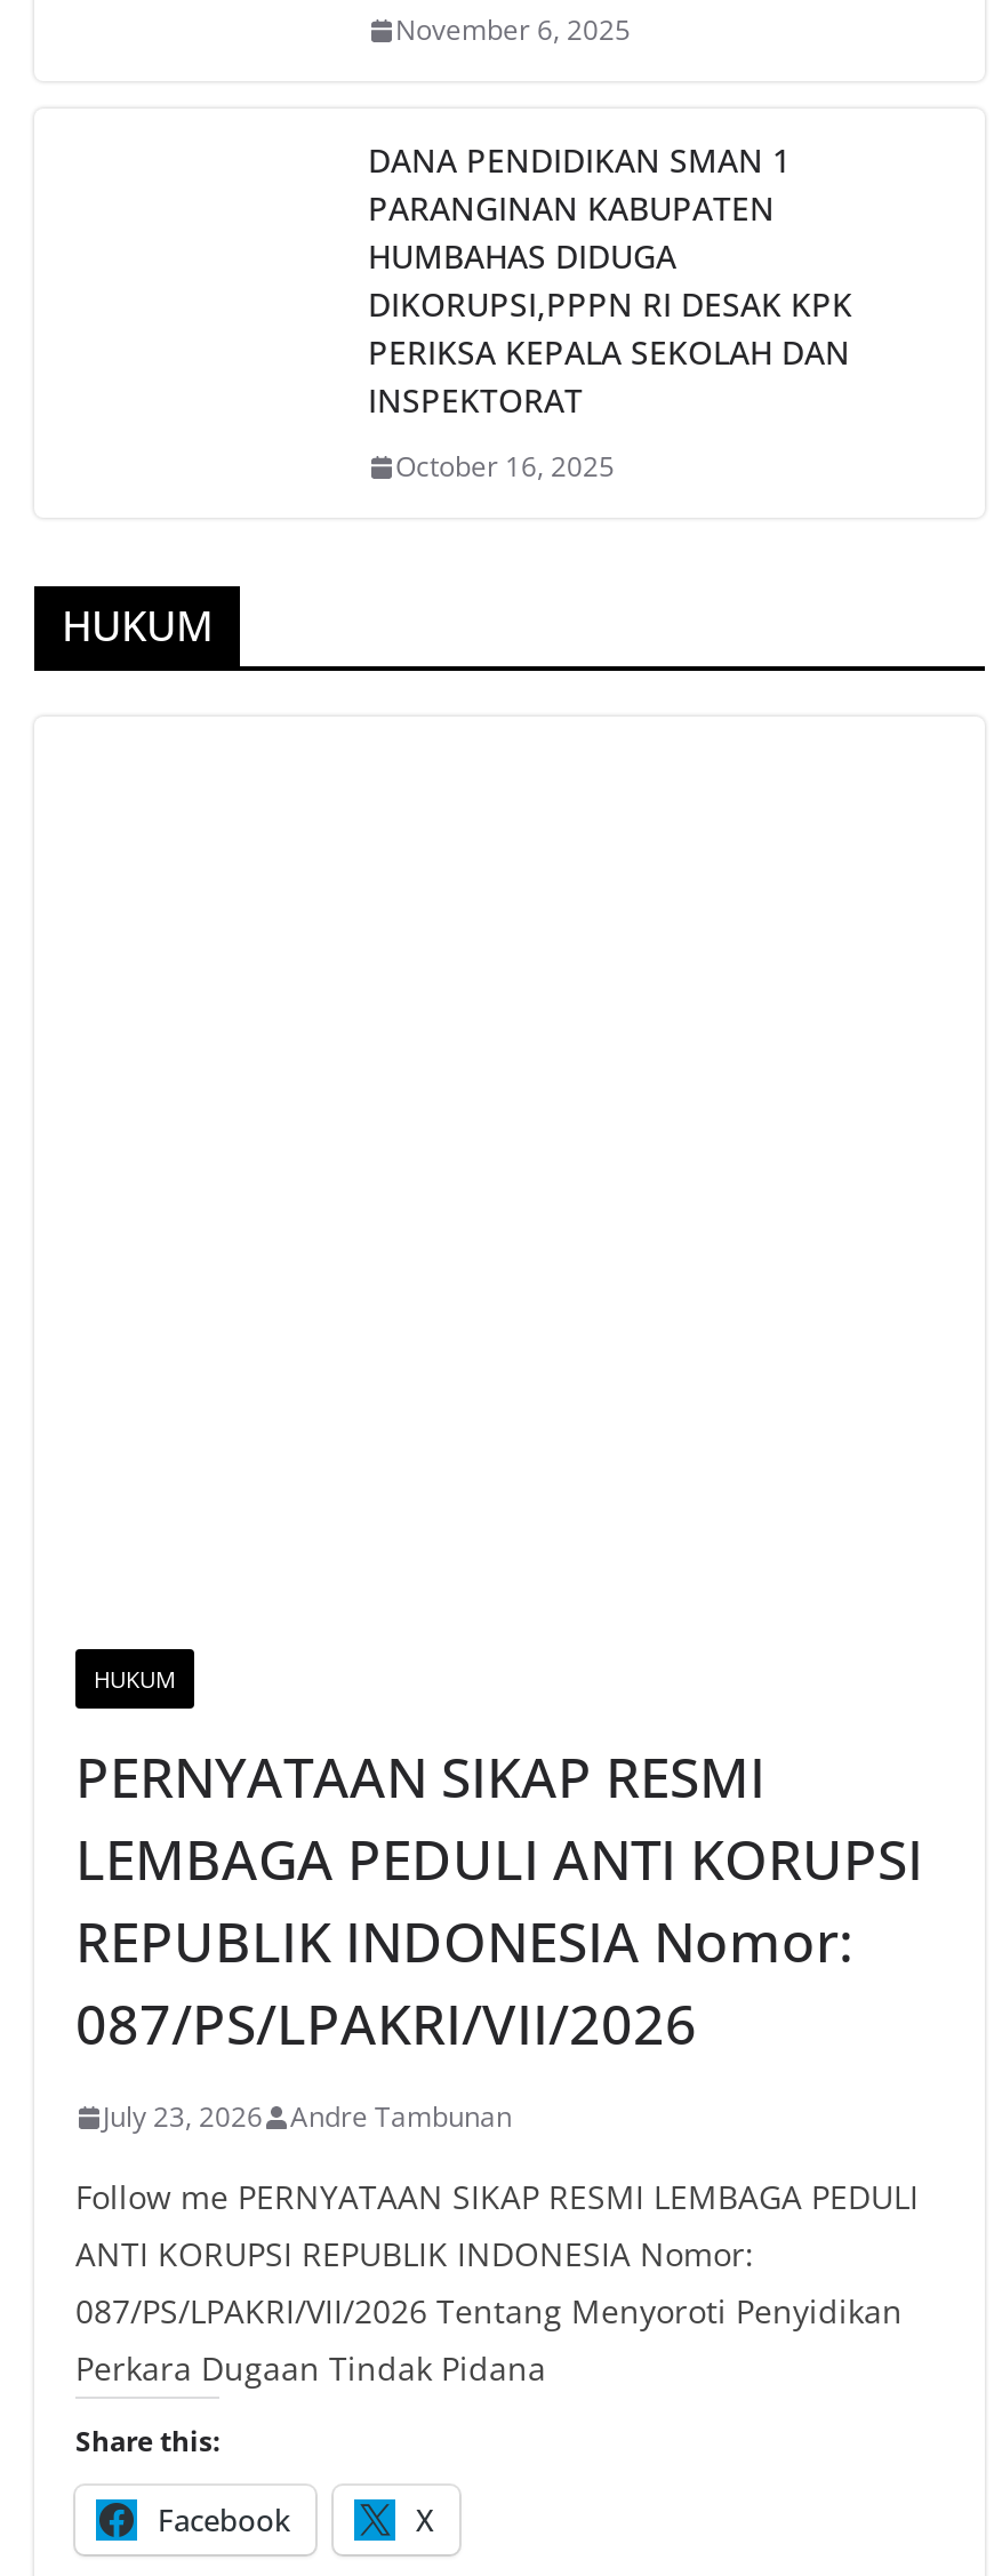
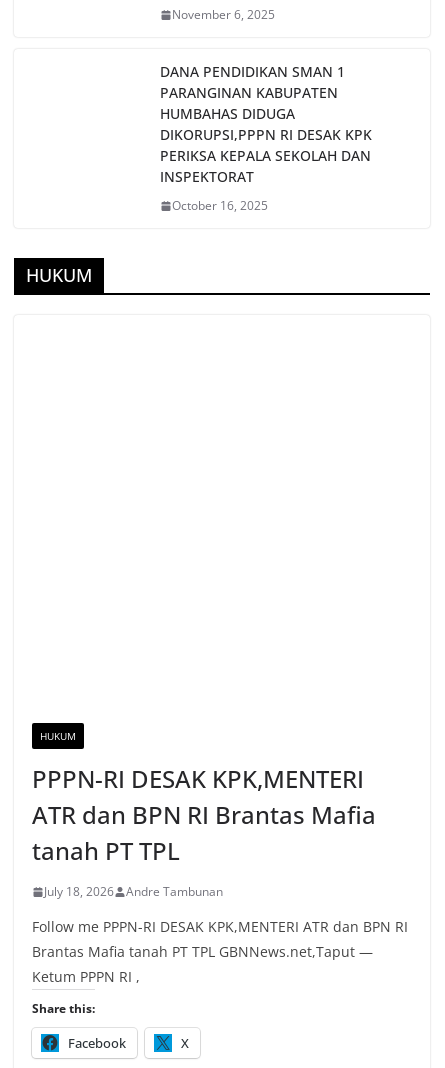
- PERNYATAAN SIKAP RESMI
- LEMBAGA PEDULI ANTI KORUPSI
- REPUBLIK INDONESIA Nomor:
- 087/PS/LPAKRI/VII/2026
+ PPPN-RI DESAK KPK,MENTERI
+ ATR dan BPN RI Brantas Mafia
+ tanah PT TPL

- July 23, 2026 Andre Tambunan
+ July 18, 2026 Andre Tambunan

- Follow me PERNYATAAN SIKAP RESMI LEMBAGA PEDULI
- ANTI KORUPSI REPUBLIK INDONESIA Nomor:
- 087/PS/LPAKRI/VII/2026 Tentang Menyoroti Penyidikan
- Perkara Dugaan Tindak Pidana
+ Follow me PPPN-RI DESAK KPK,MENTERI ATR dan BPN RI
+ Brantas Mafia tanah PT TPL GBNNews.net,Taput —
+ Ketum PPPN RI ,
